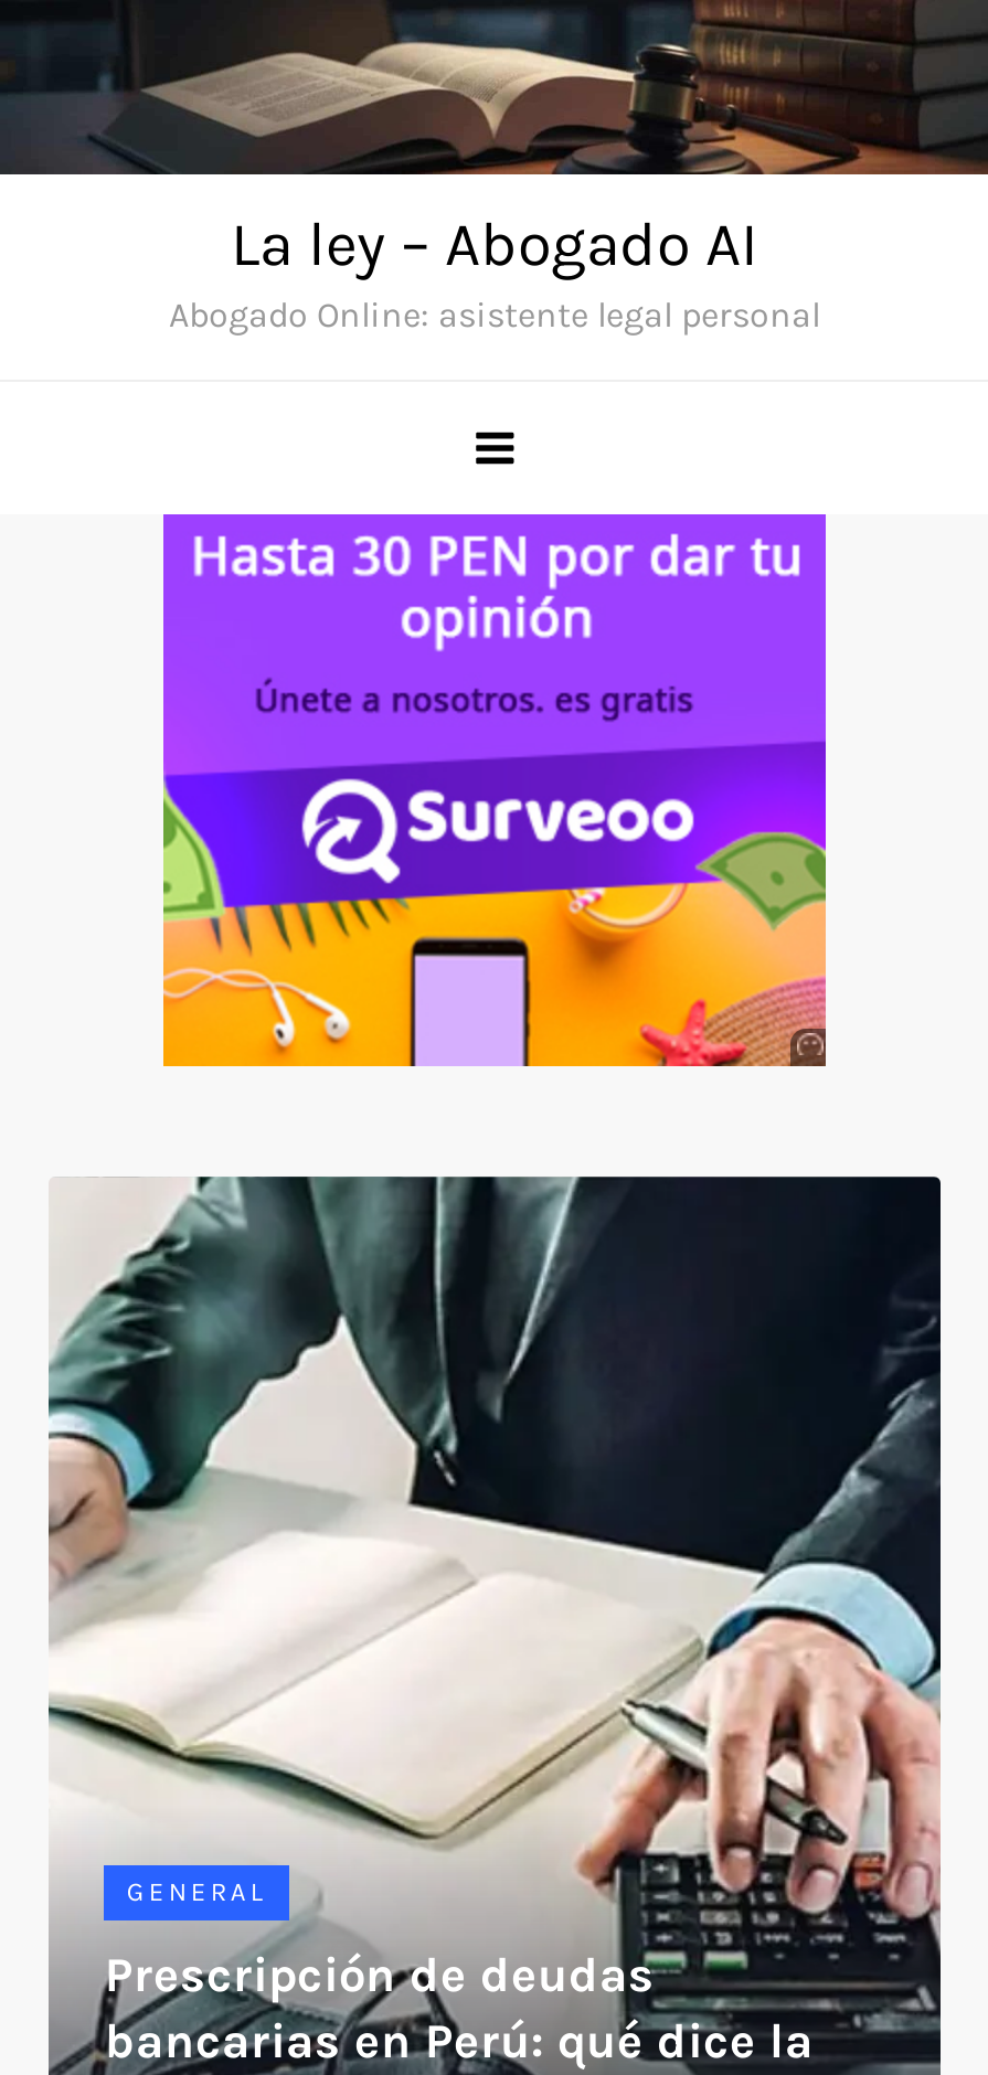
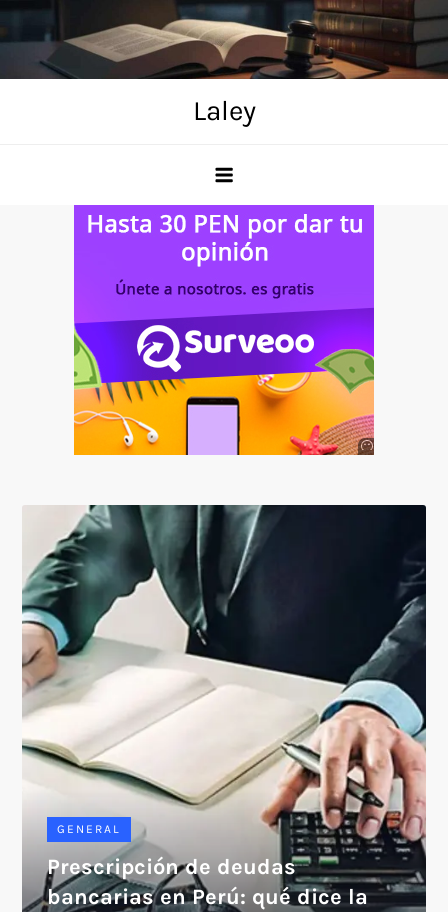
- La ley – Abogado AI
- Abogado Online: asistente legal personal
+ Laley
